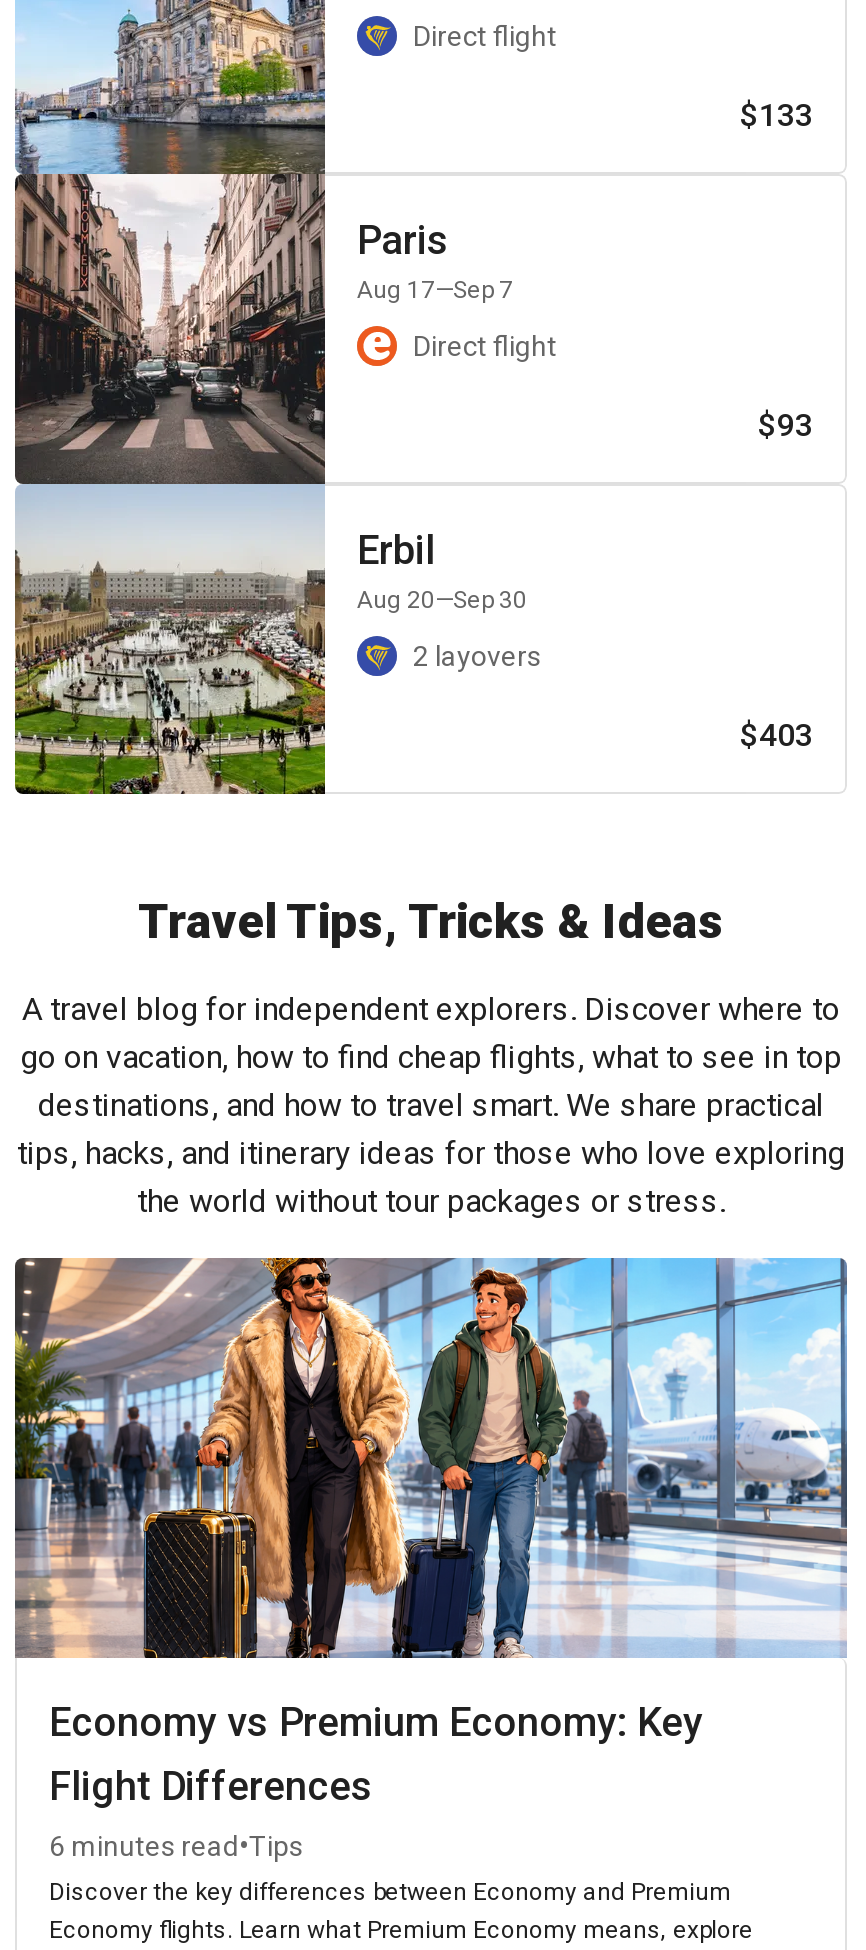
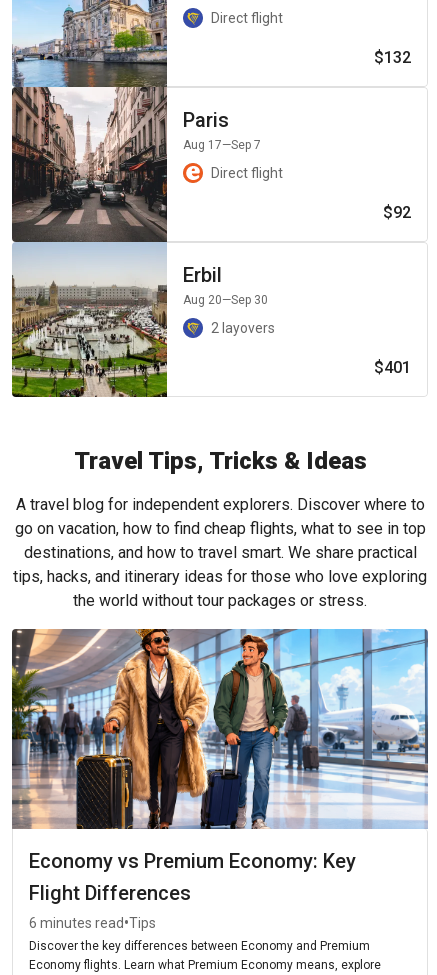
- $133
+ $132

- $93
+ $92

- $403
+ $401
